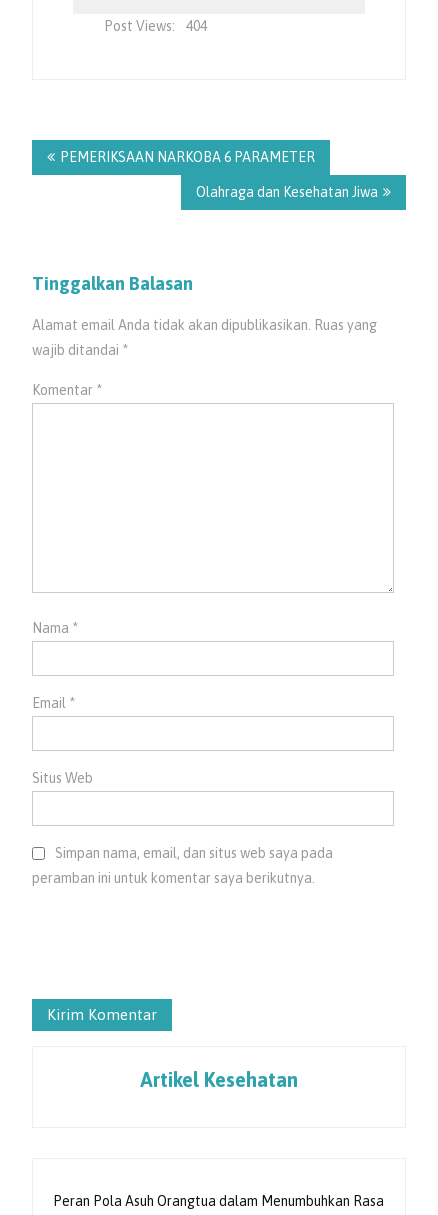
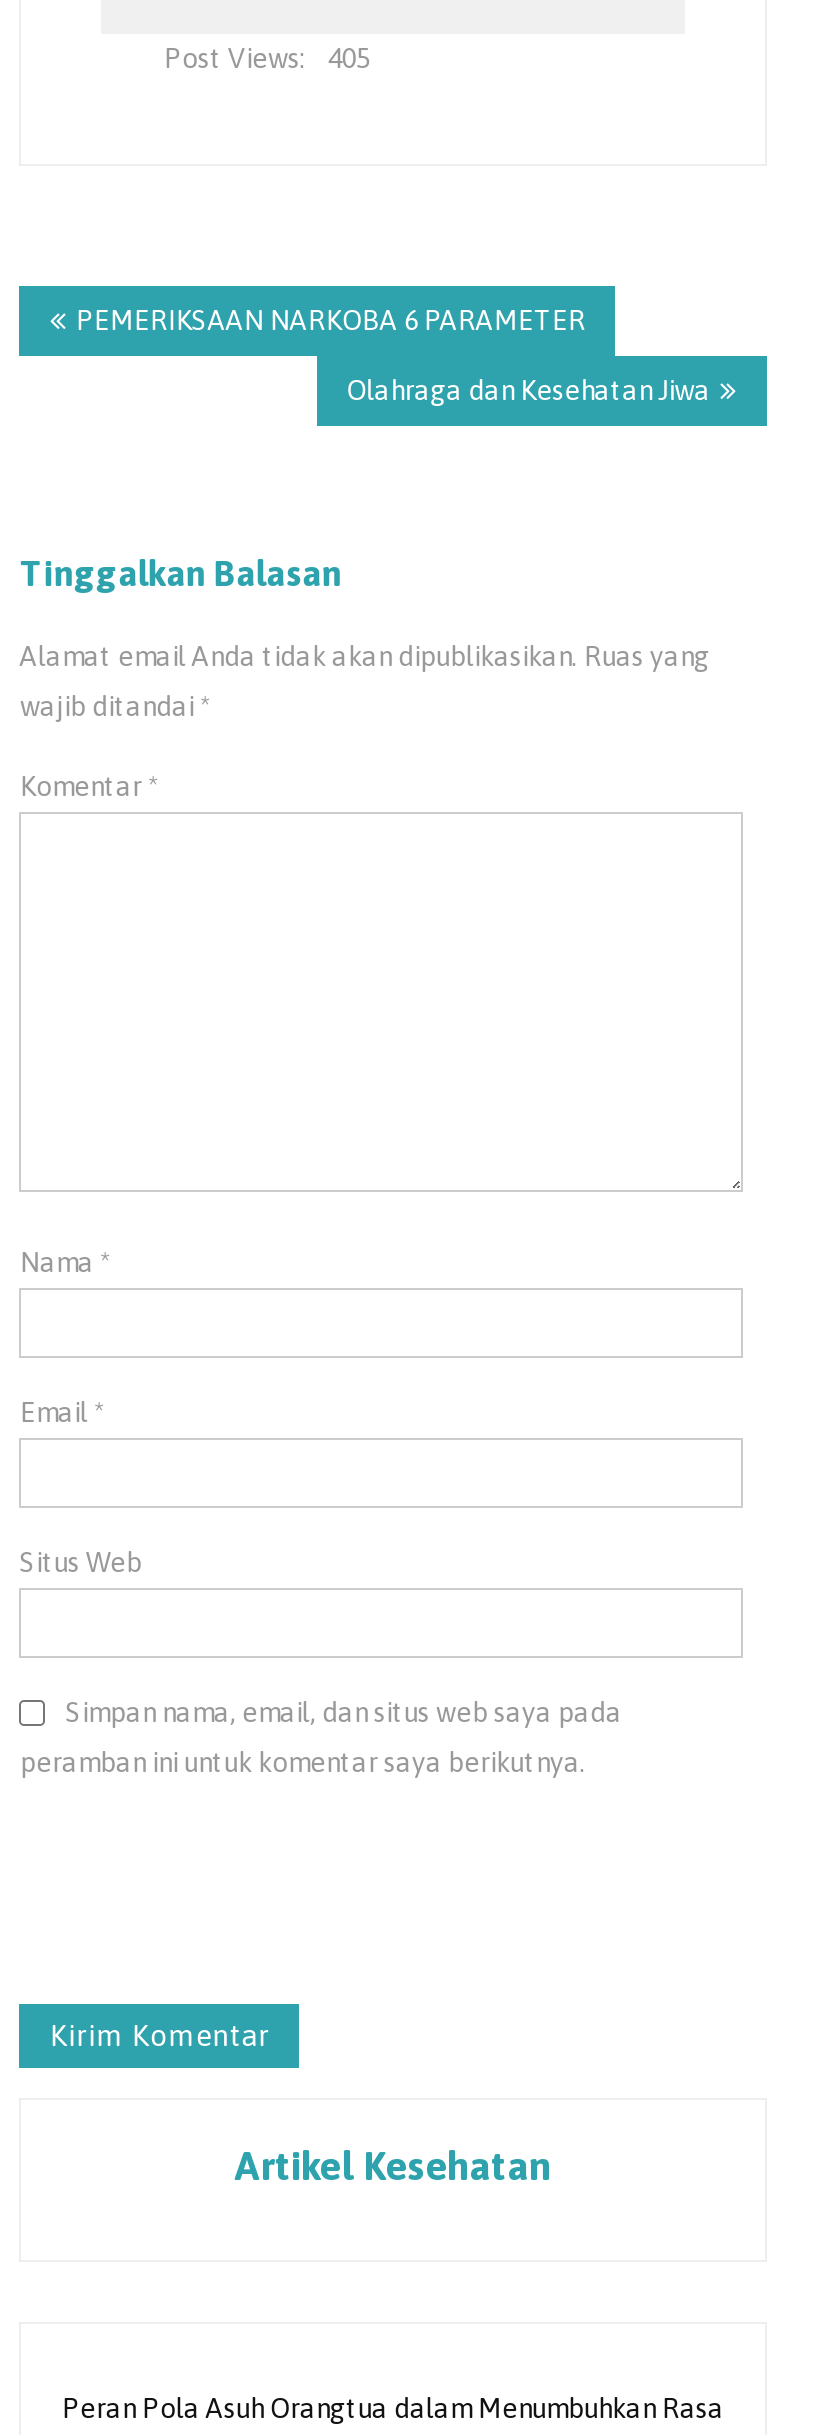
- Post Views: 404
+ Post Views: 405
